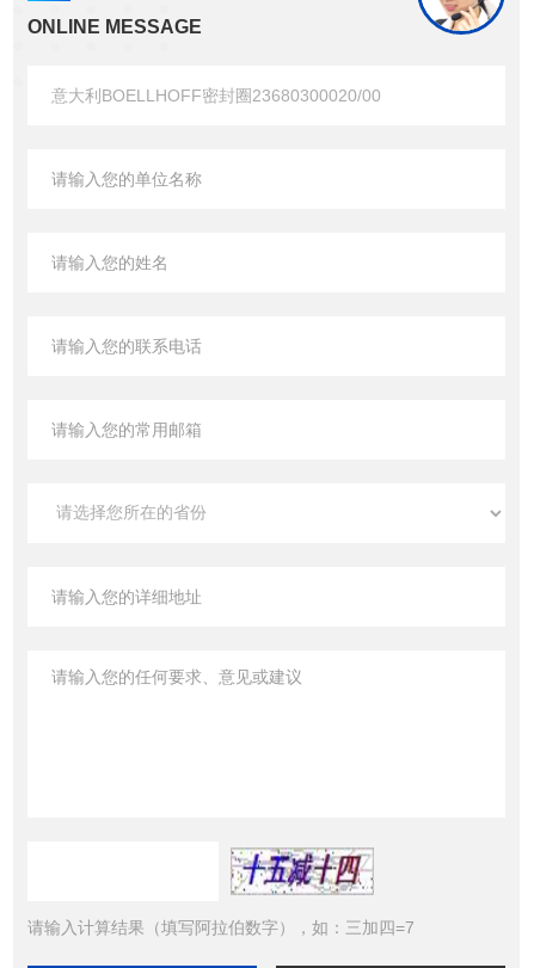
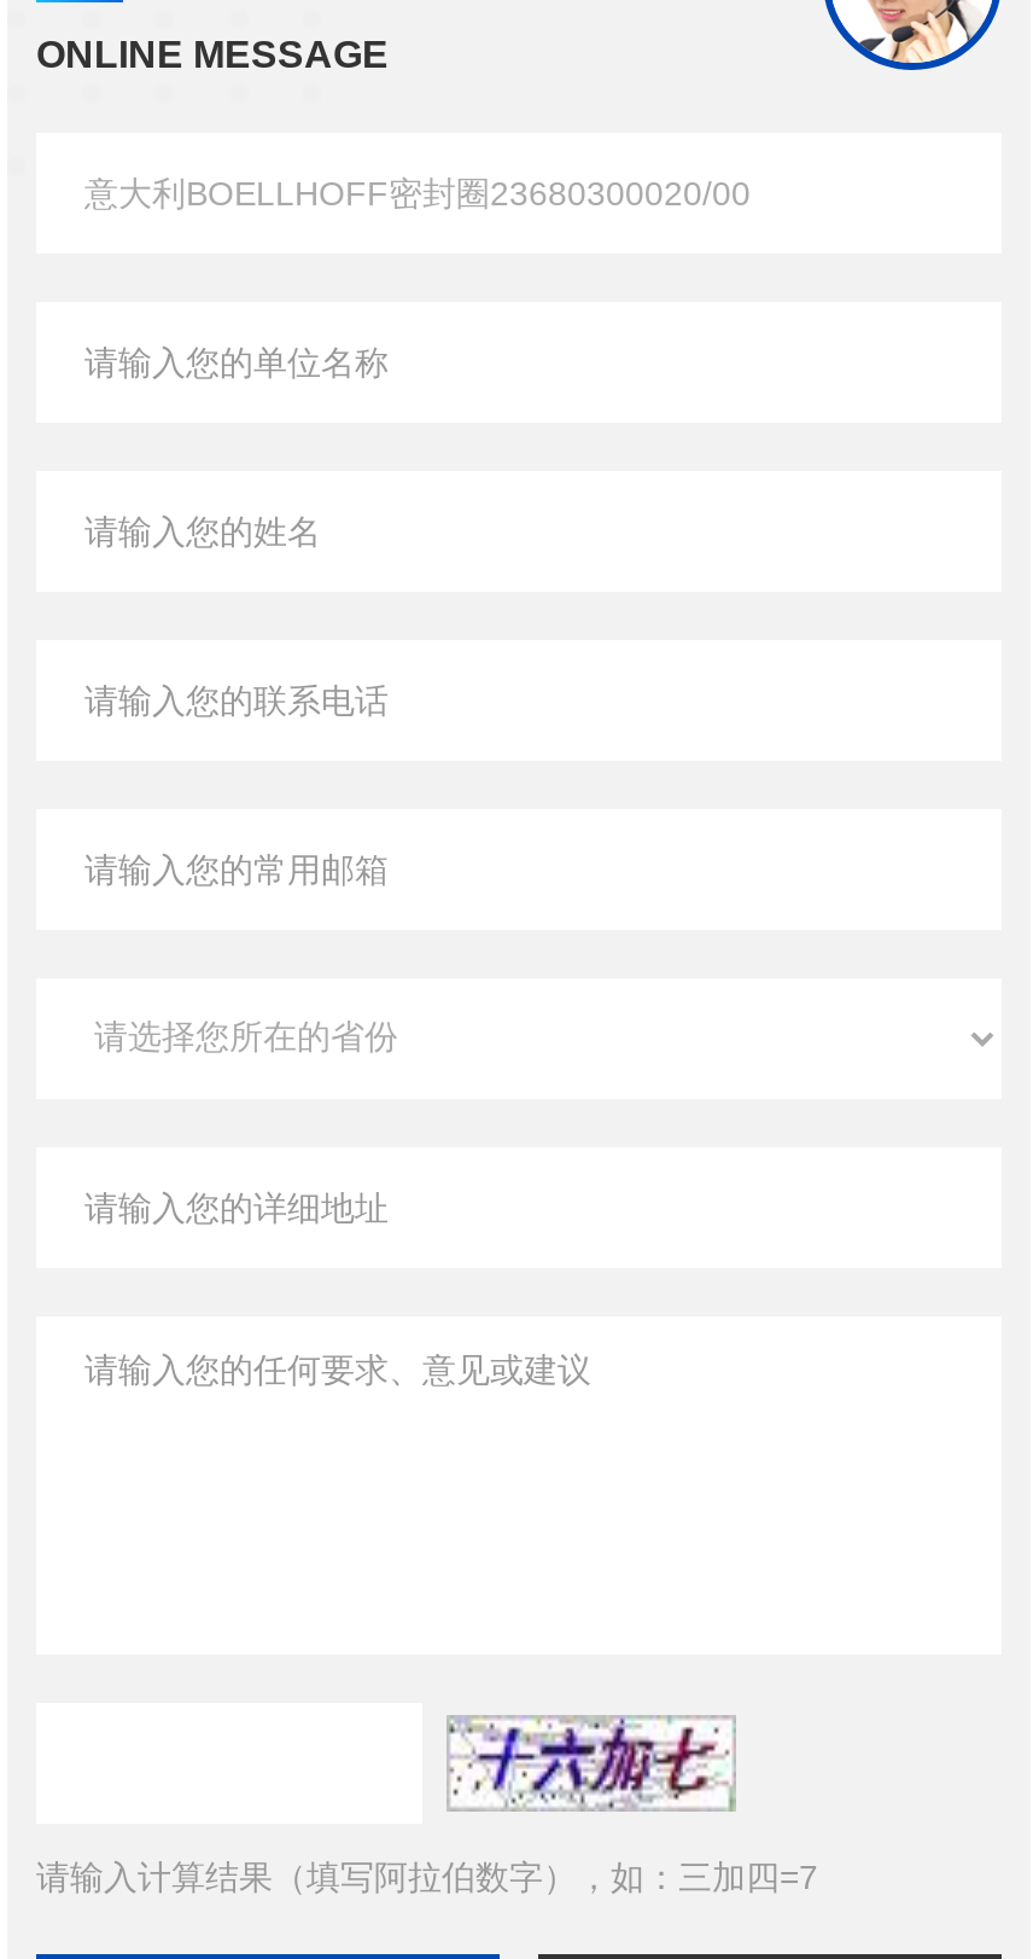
- [image]
+ [image]
